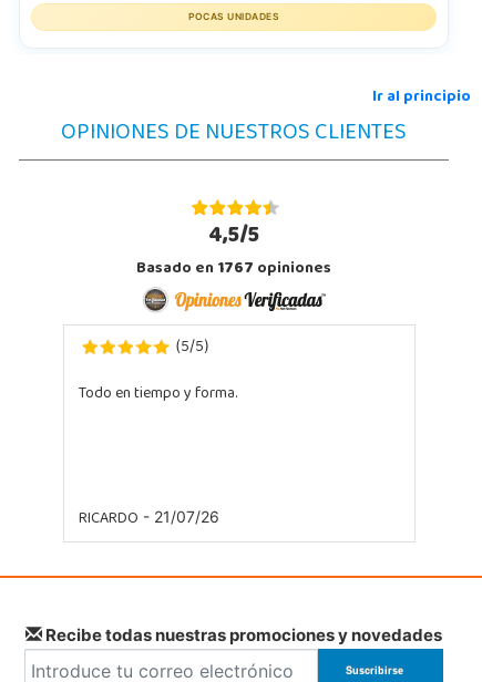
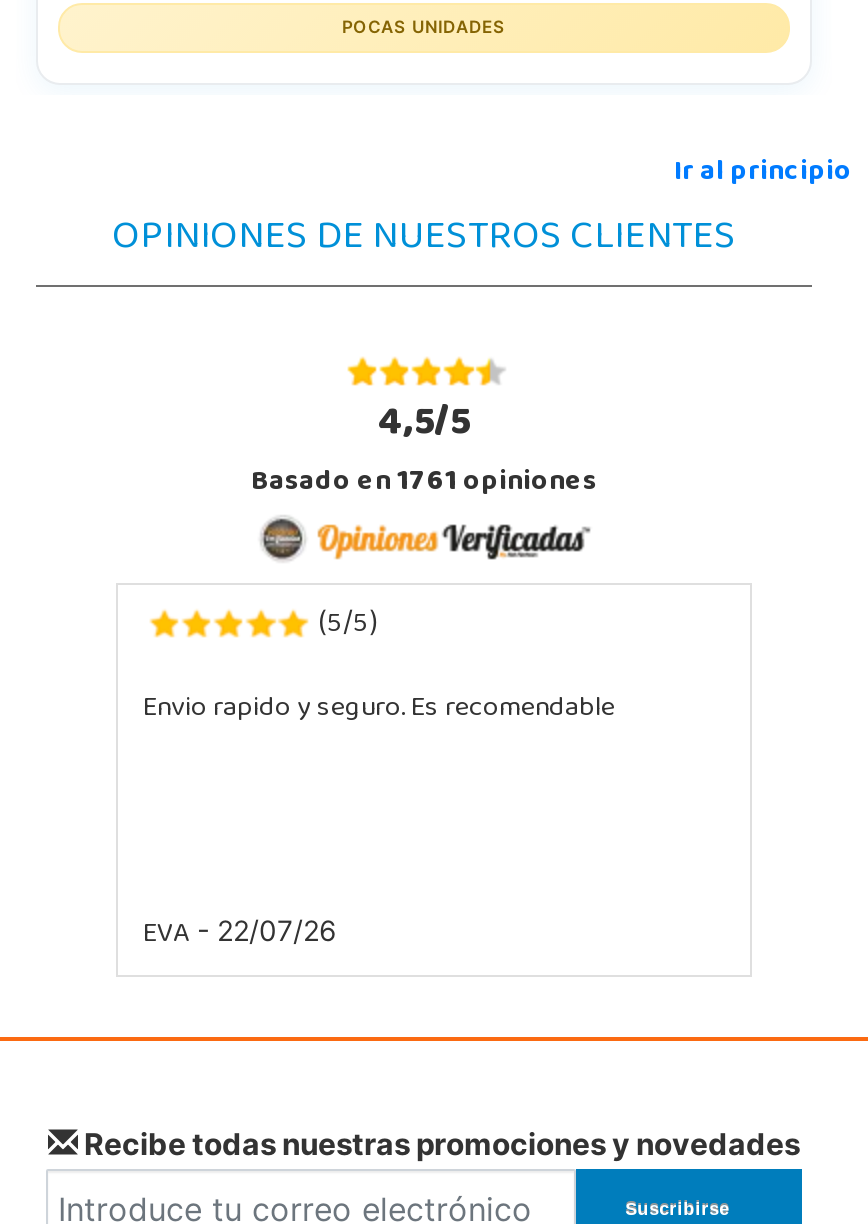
- Basado en1767opiniones
+ Basado en1761opiniones

- Todo en tiempo y forma.
+ Envio rapido y seguro. Es recomendable

- RICARDO - 21/07/26
+ EVA - 22/07/26
